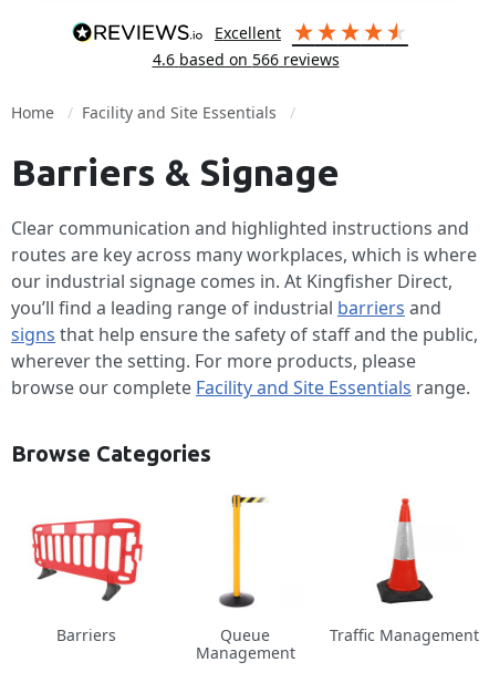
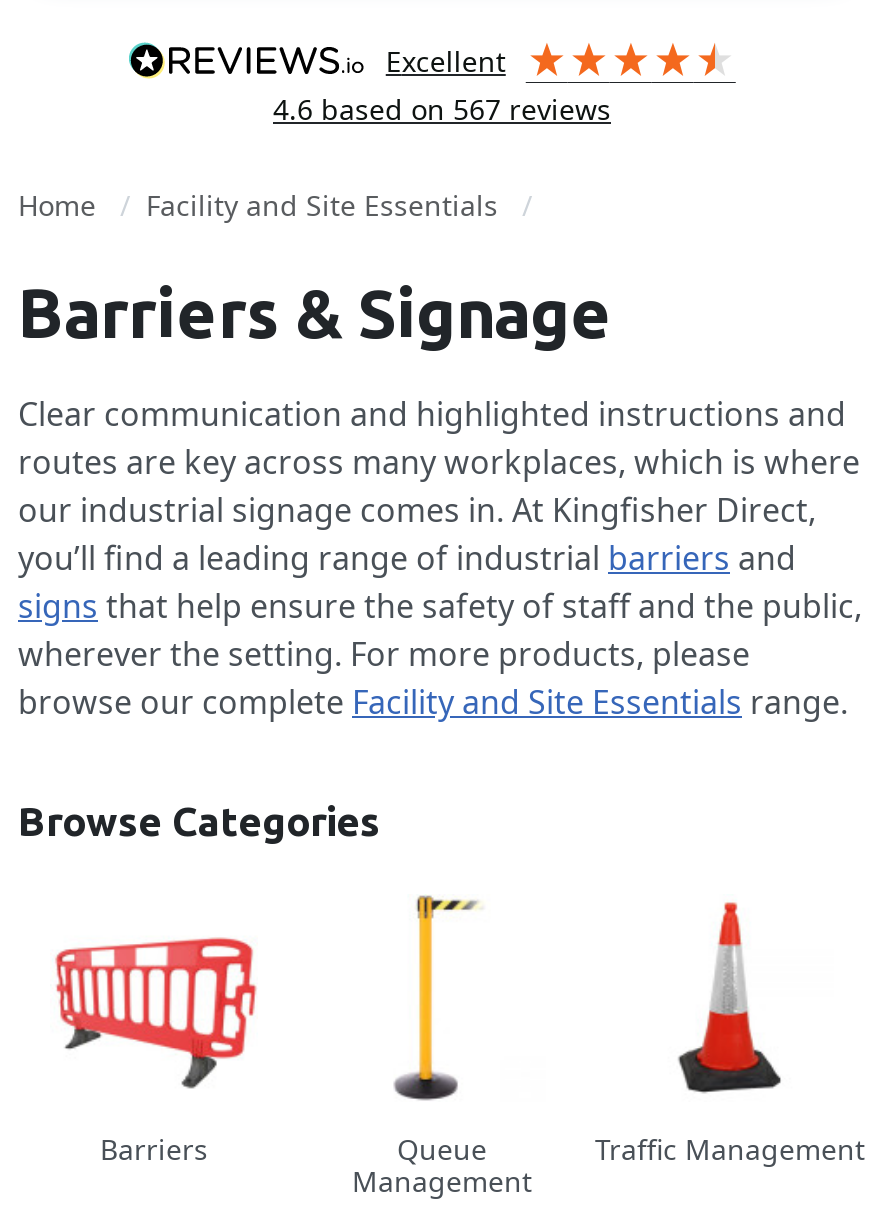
- 4.6 based on 566 reviews
+ 4.6 based on 567 reviews
